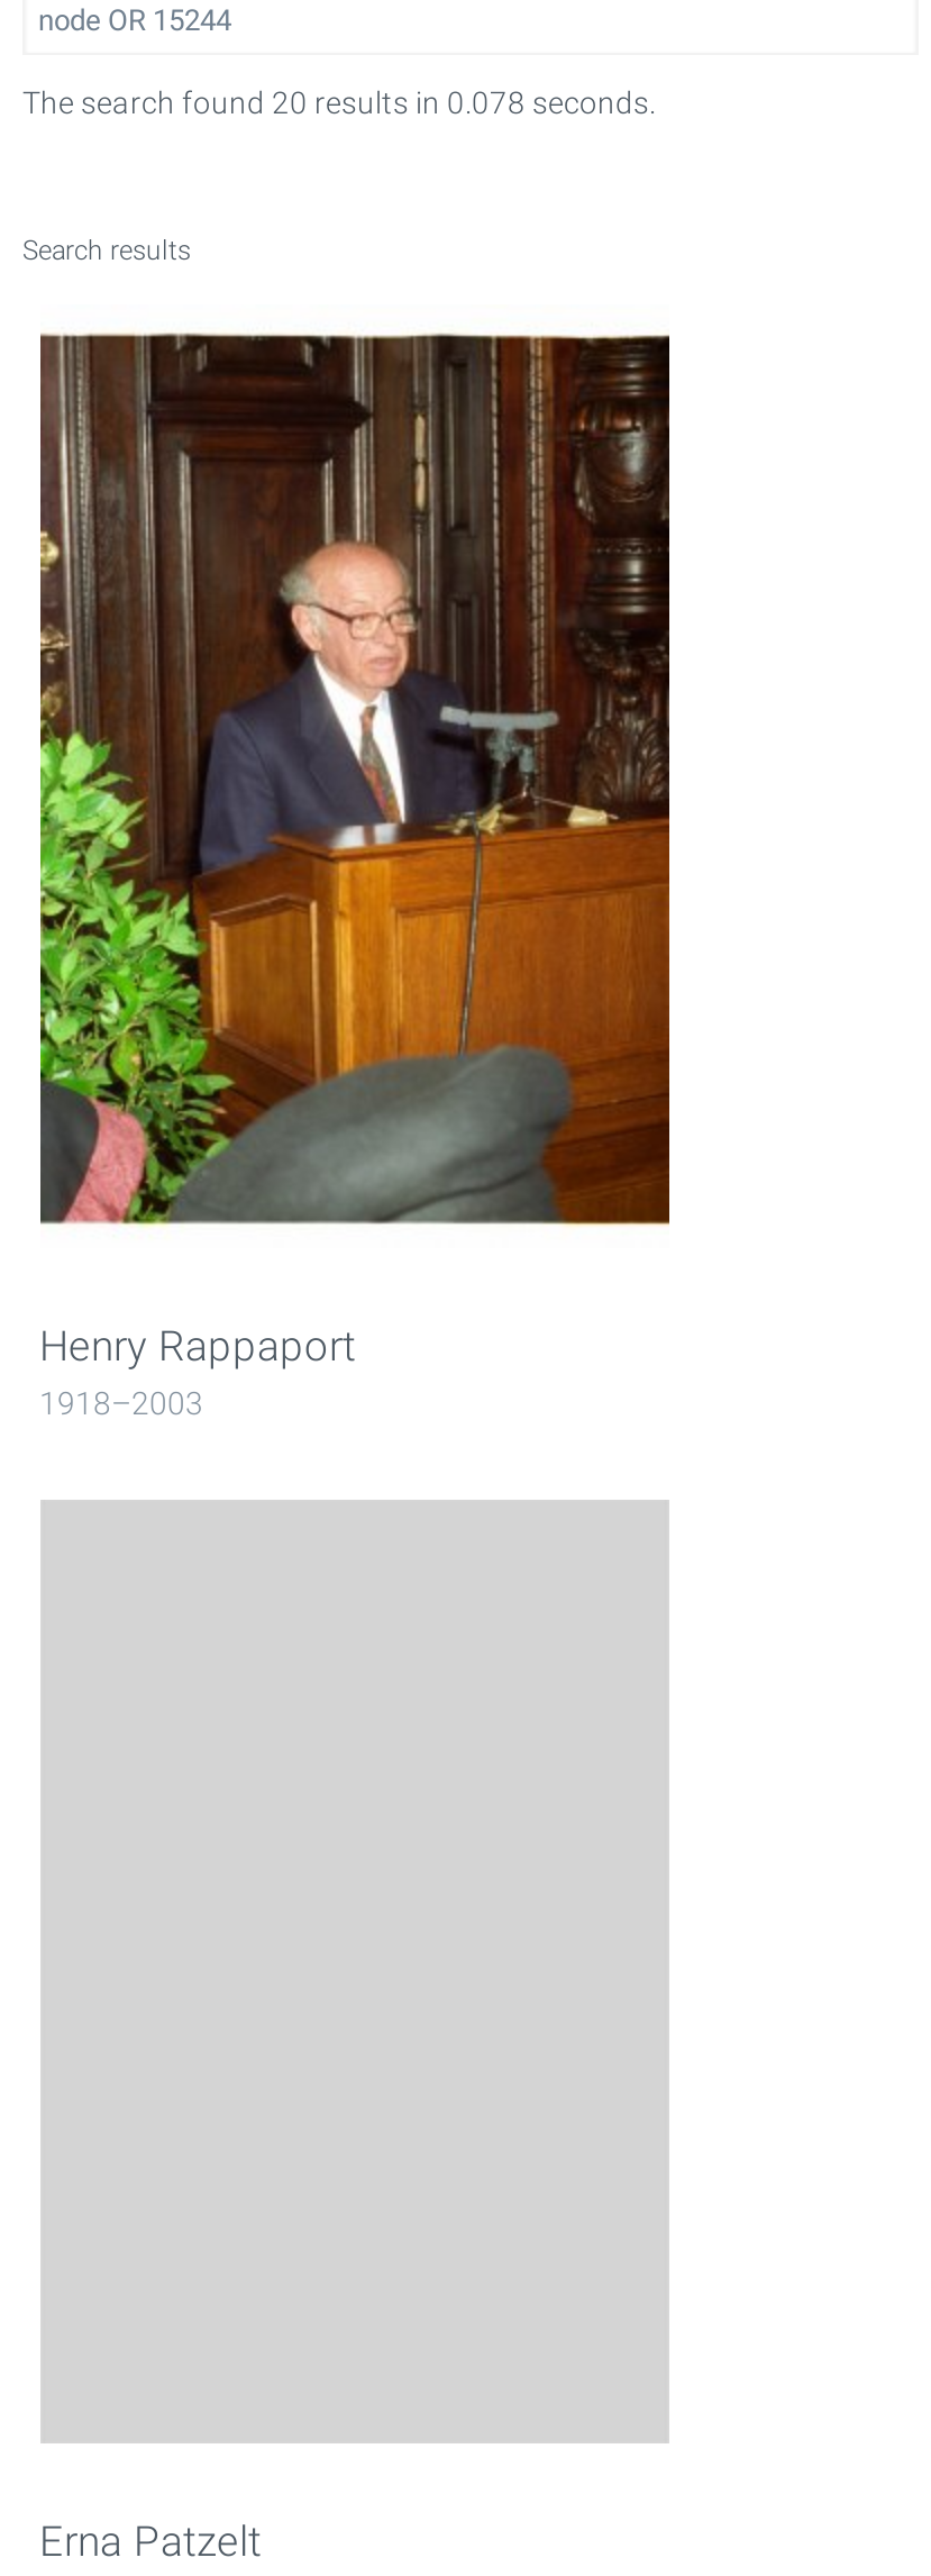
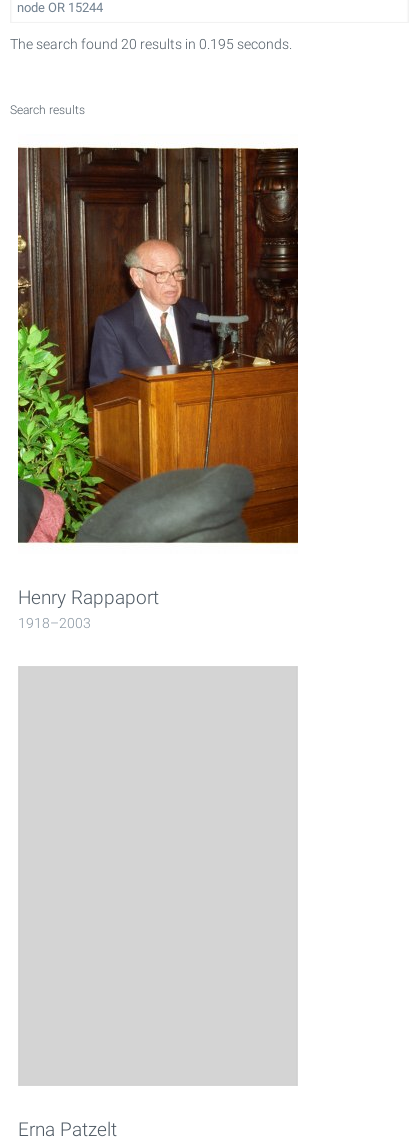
- The search found 20 results in 0.078 seconds.
+ The search found 20 results in 0.195 seconds.
